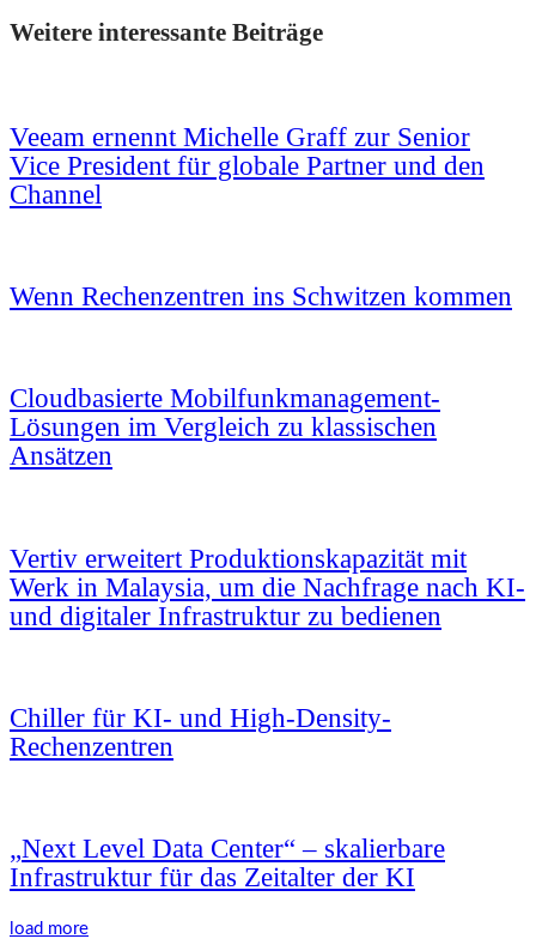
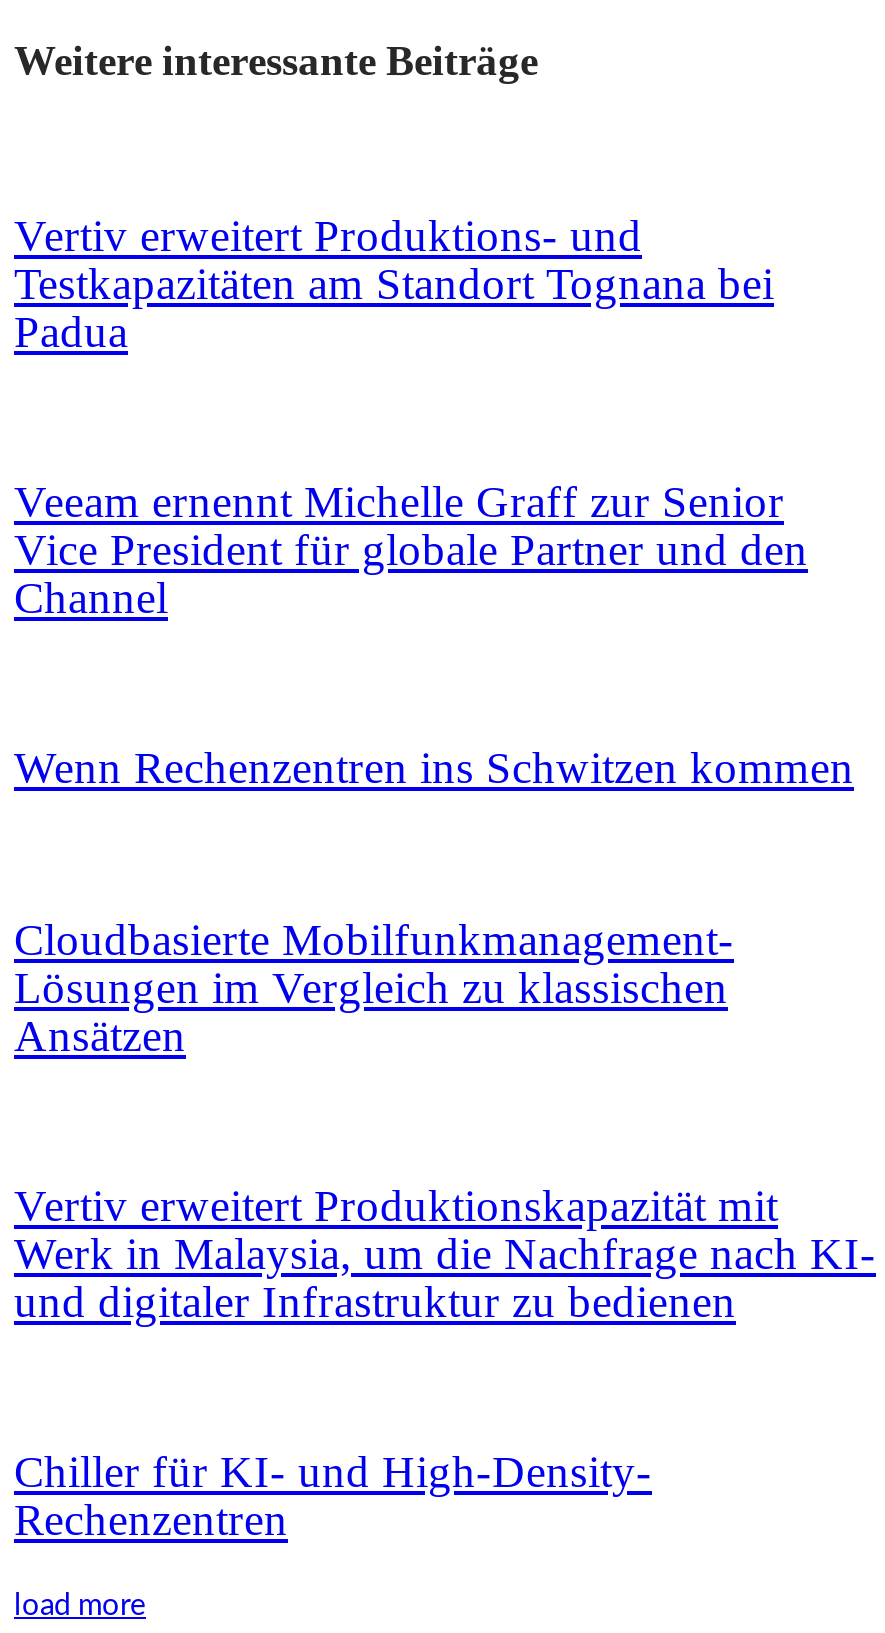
+ Vertiv erweitert Produktions- und
+ Testkapazitäten am Standort Tognana bei
+ Padua

moved down: Veeam ernennt Michelle Graff zur Senior | Vice President für globale Partner und den | Channel | ... | Chiller für KI- und High-Density- | Rechenzentren

- „Next Level Data Center“ – skalierbare
- Infrastruktur für das Zeitalter der KI
